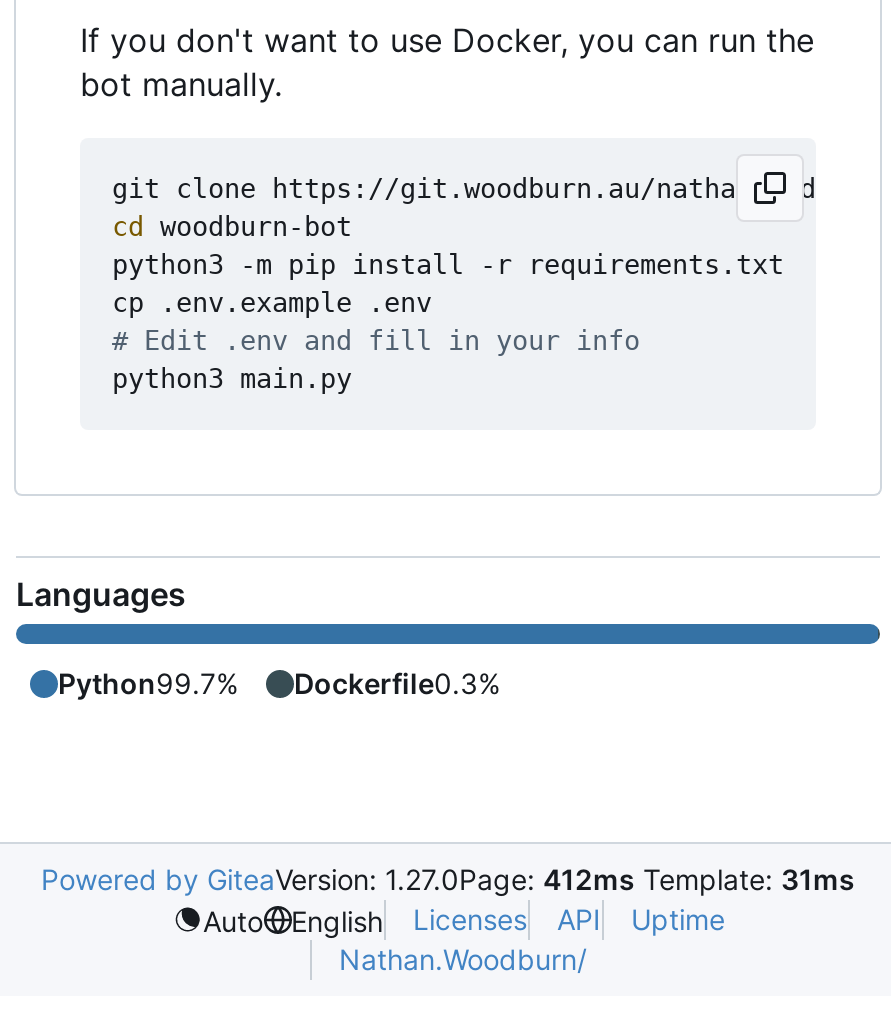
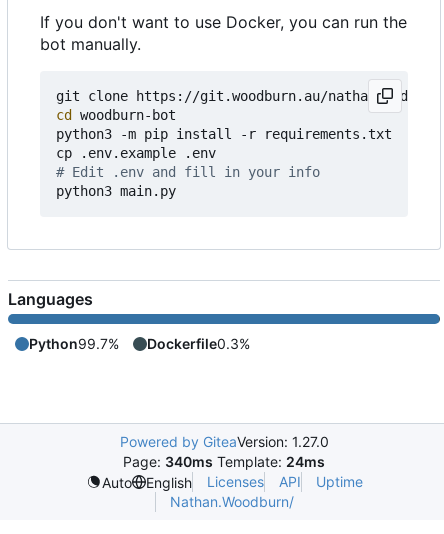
- Powered by GiteaVersion: 1.27.0Page: 412ms Template: 31ms
+ Powered by GiteaVersion: 1.27.0
+ Page: 340ms Template: 24ms
